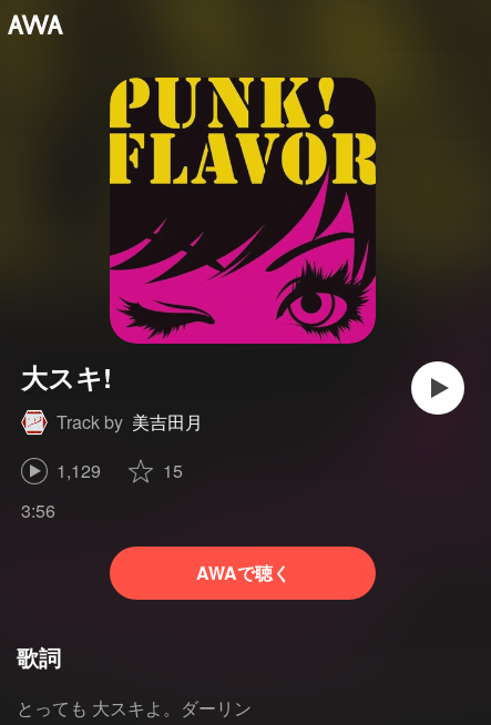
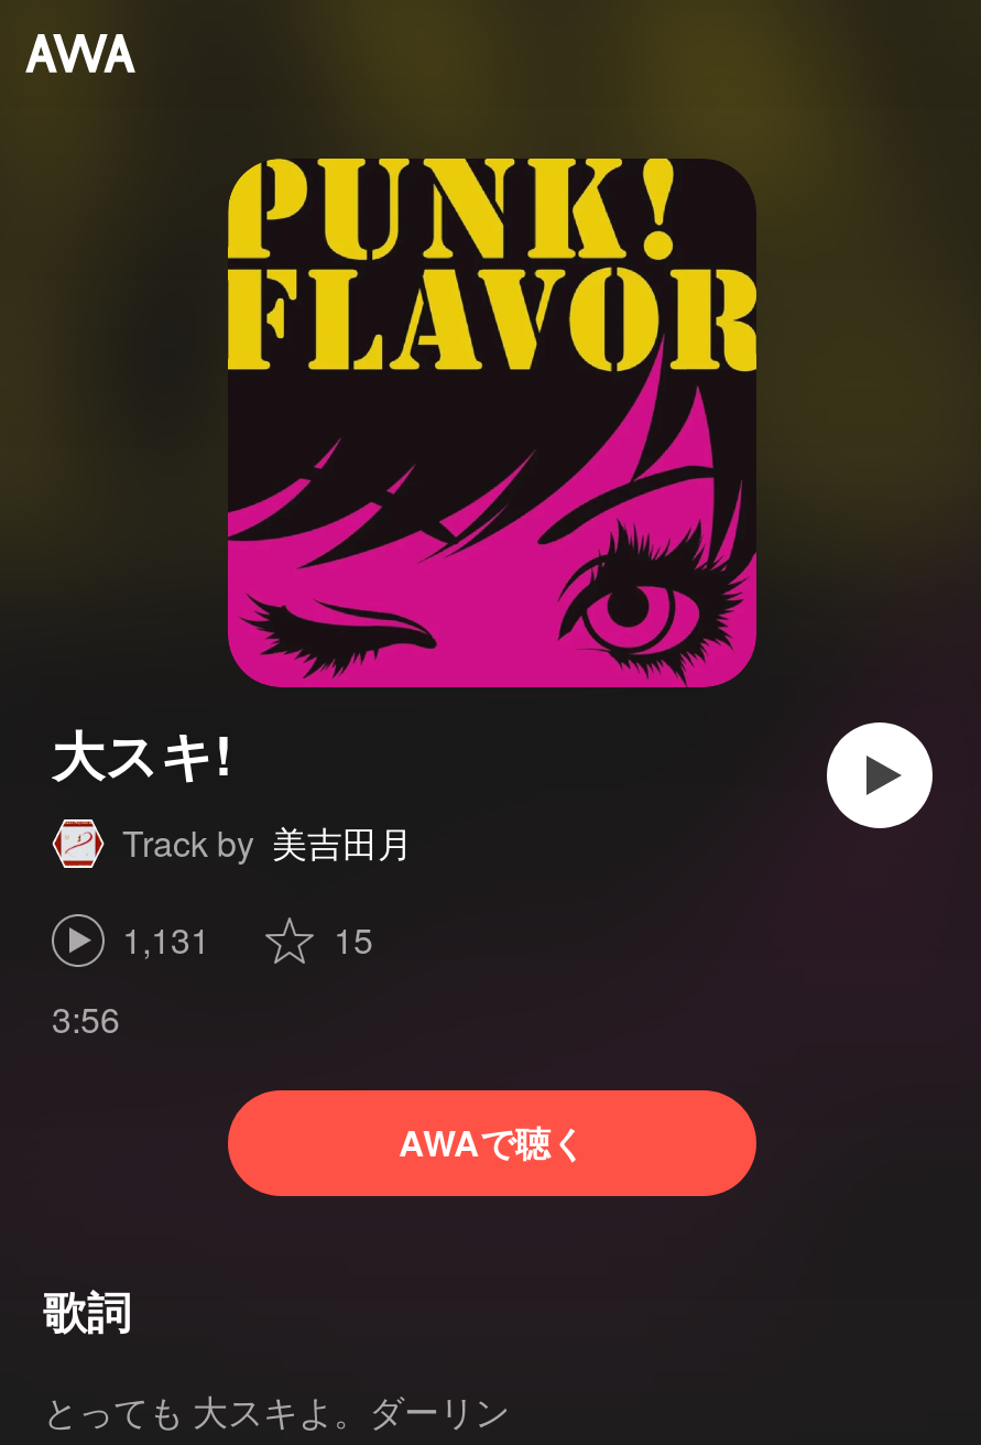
- 1,129
+ 1,131
